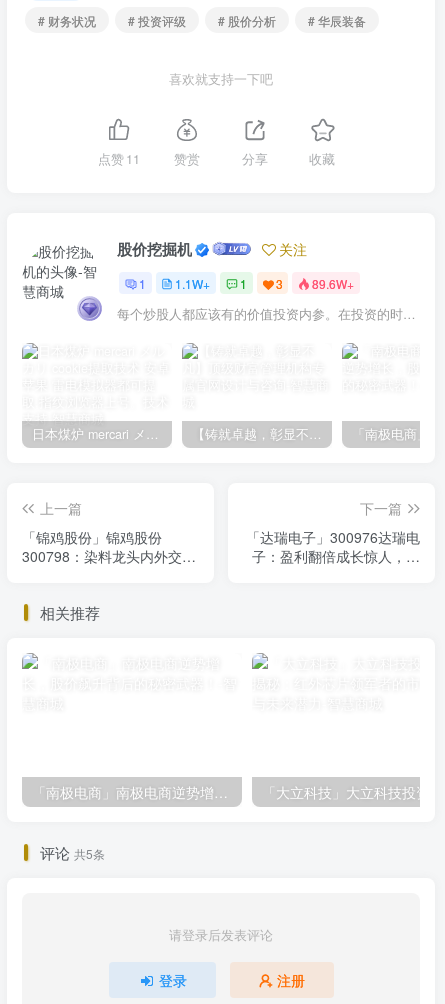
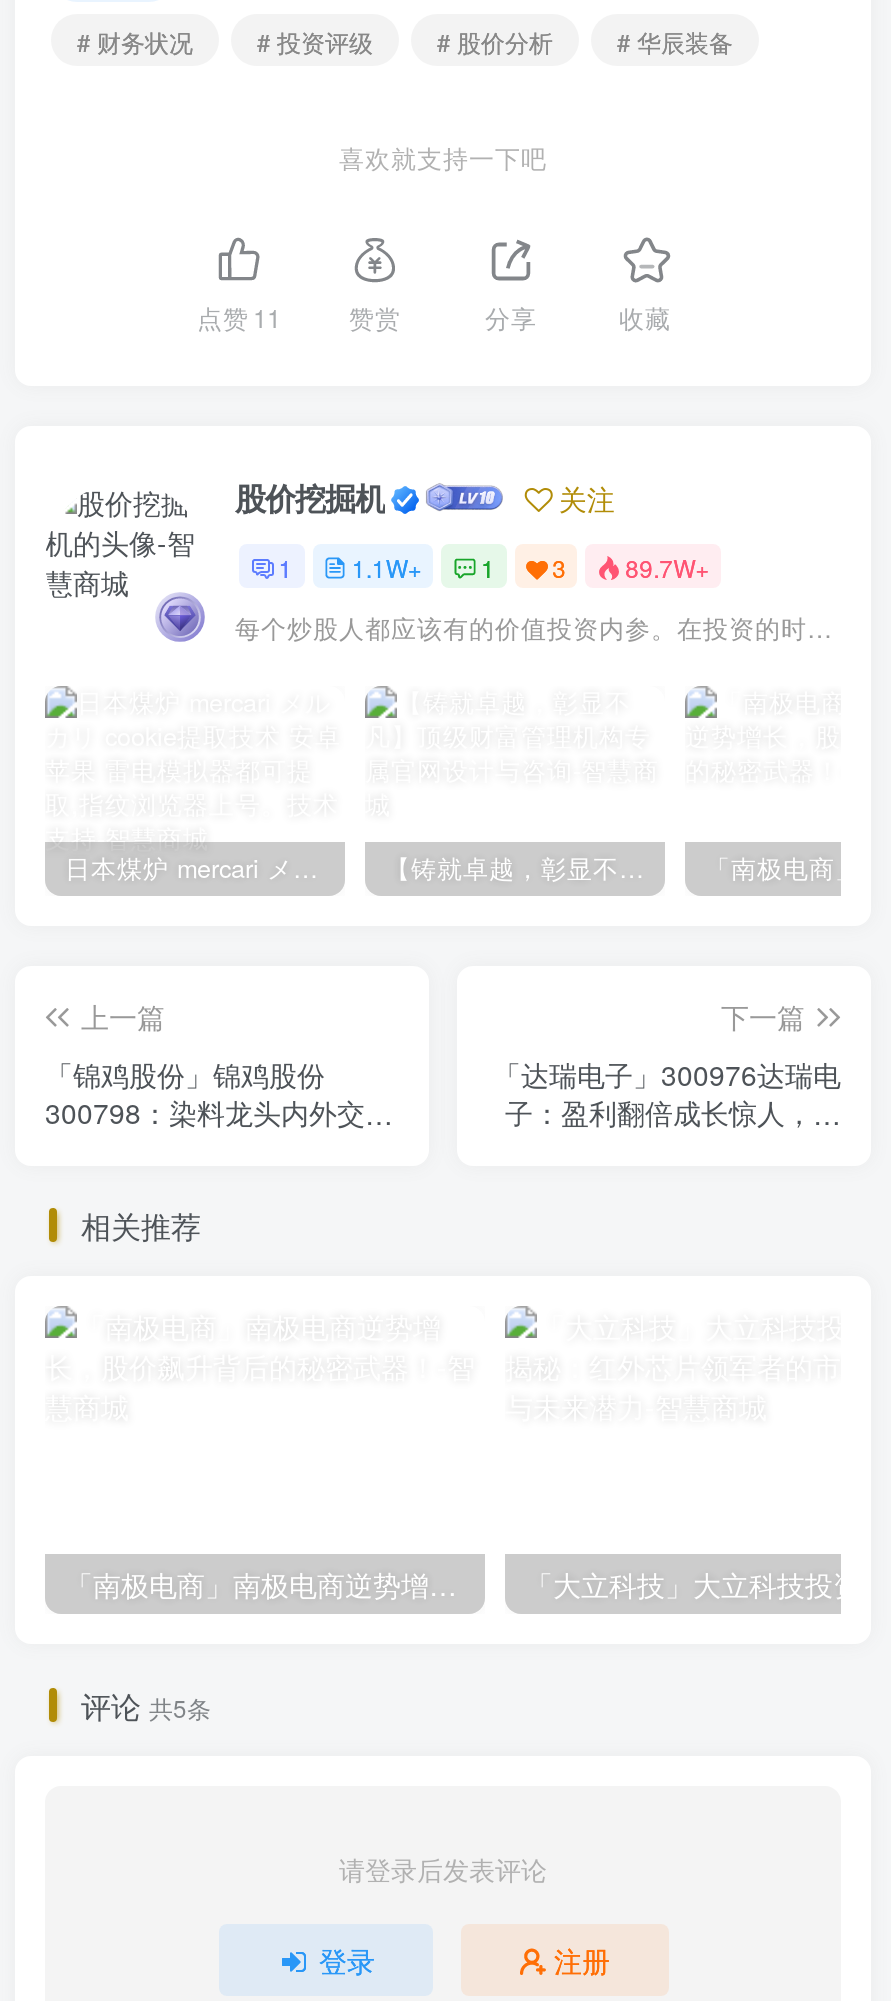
- 1 1.1W+ 1 3 89.6W+
+ 1 1.1W+ 1 3 89.7W+
